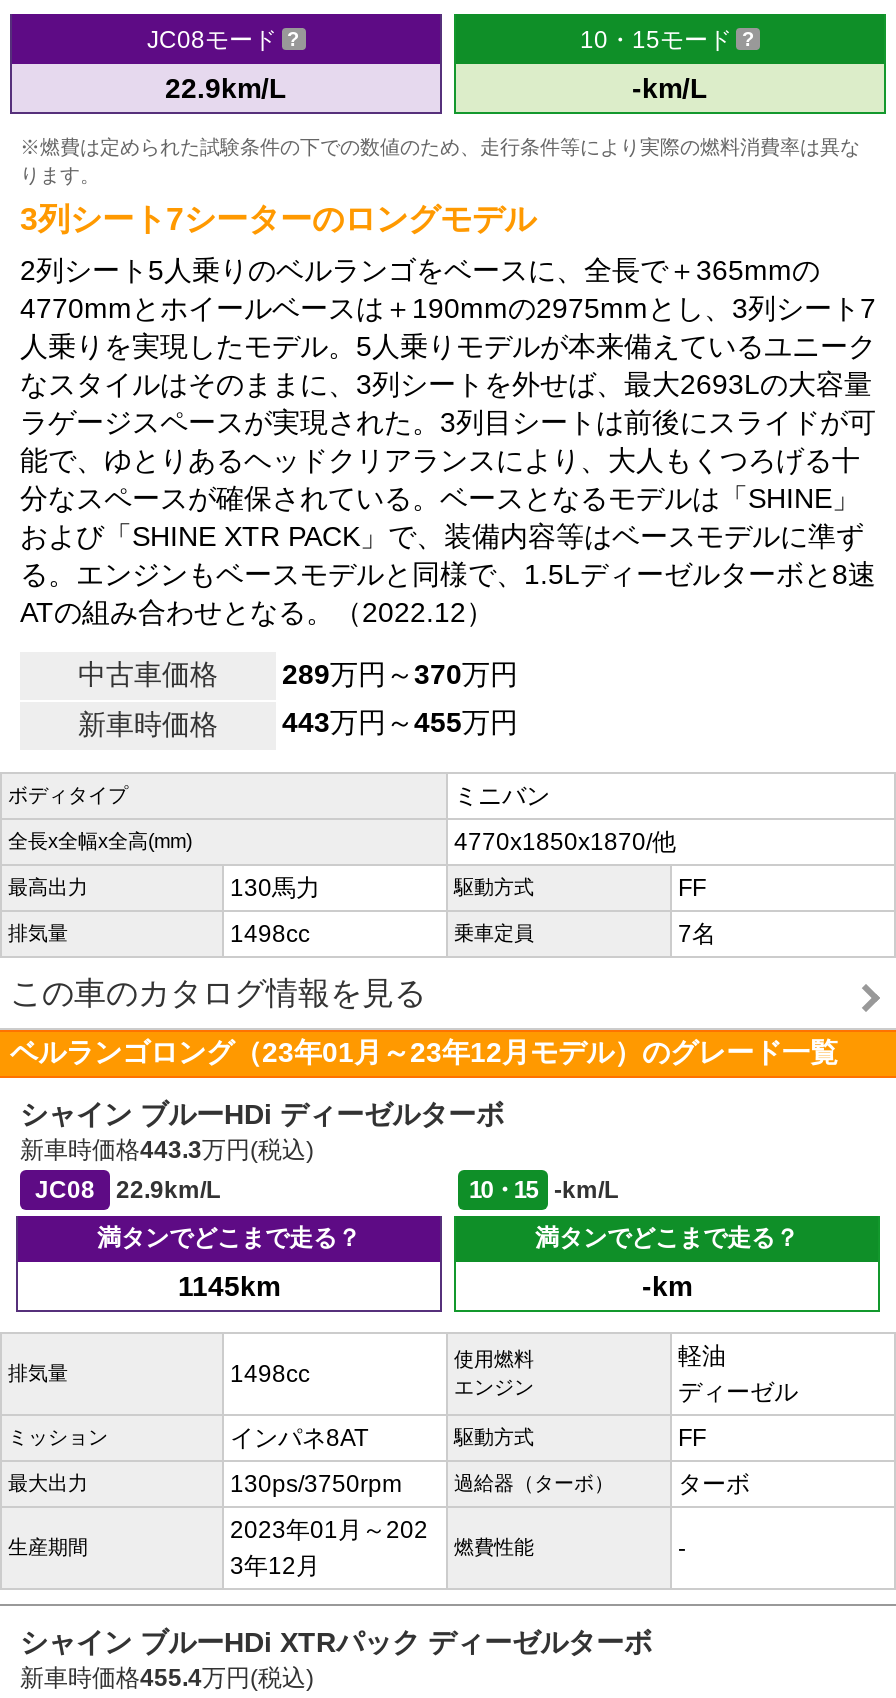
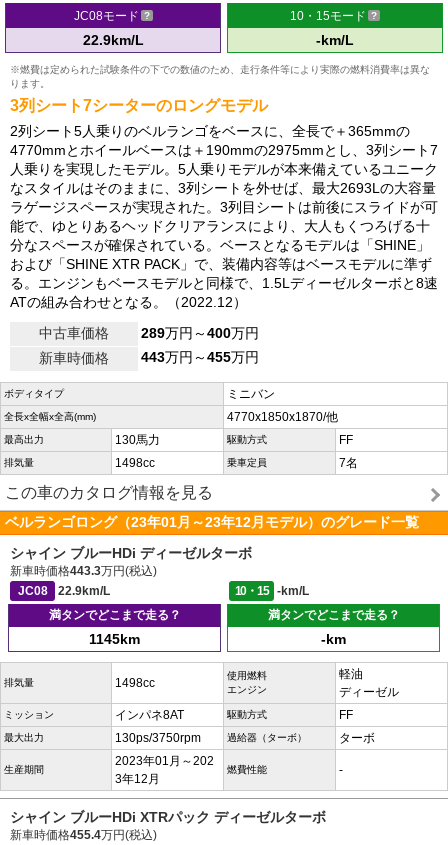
- 中古車価格 289万円～370万円
+ 中古車価格 289万円～400万円
